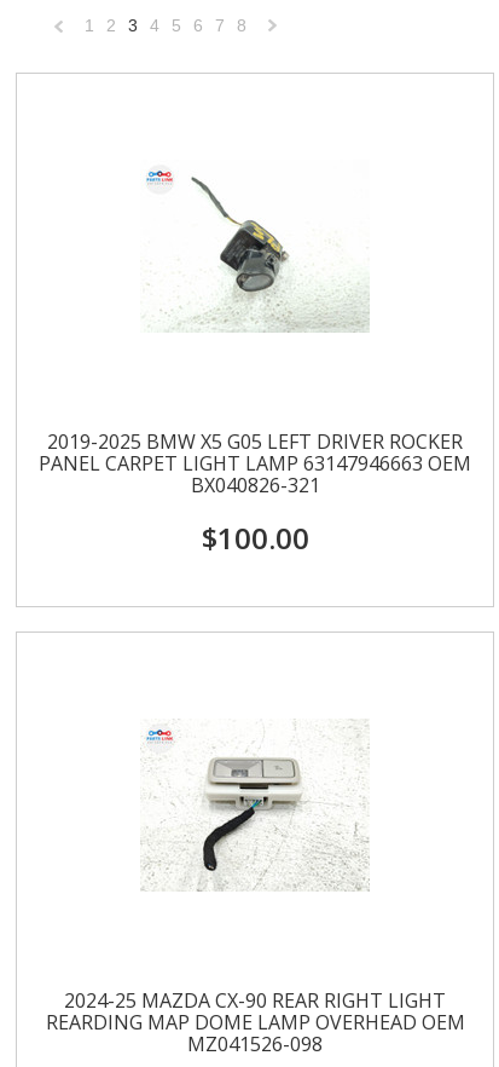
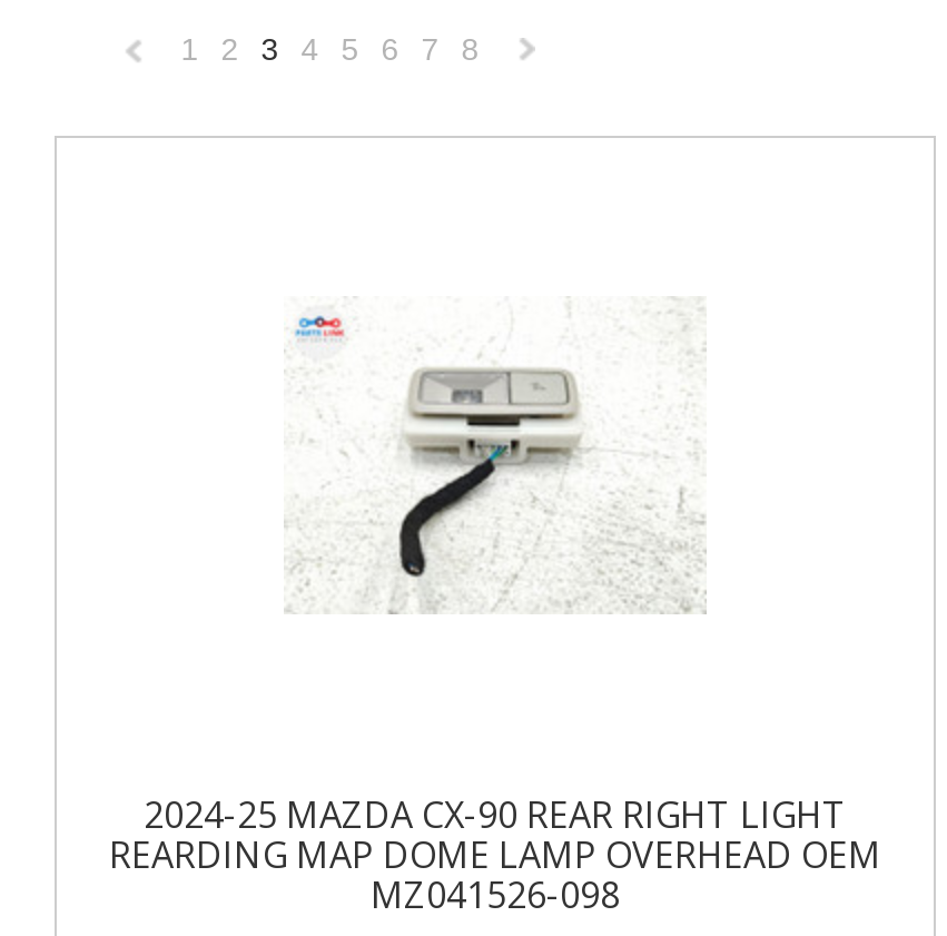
- [image]

- 2019-2025 BMW X5 G05 LEFT DRIVER ROCKER
- PANEL CARPET LIGHT LAMP 63147946663 OEM
- BX040826-321
- $100.00
